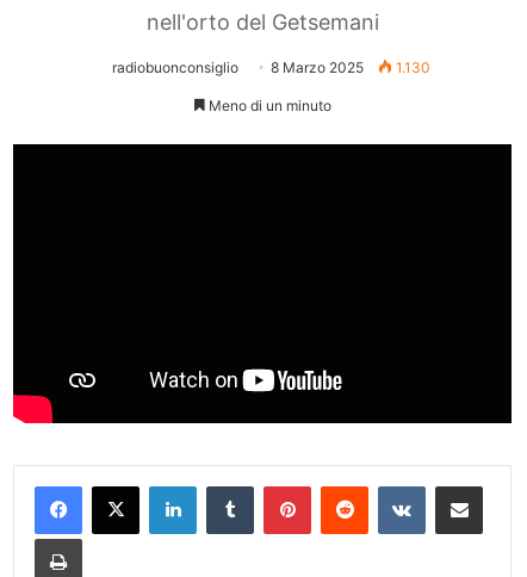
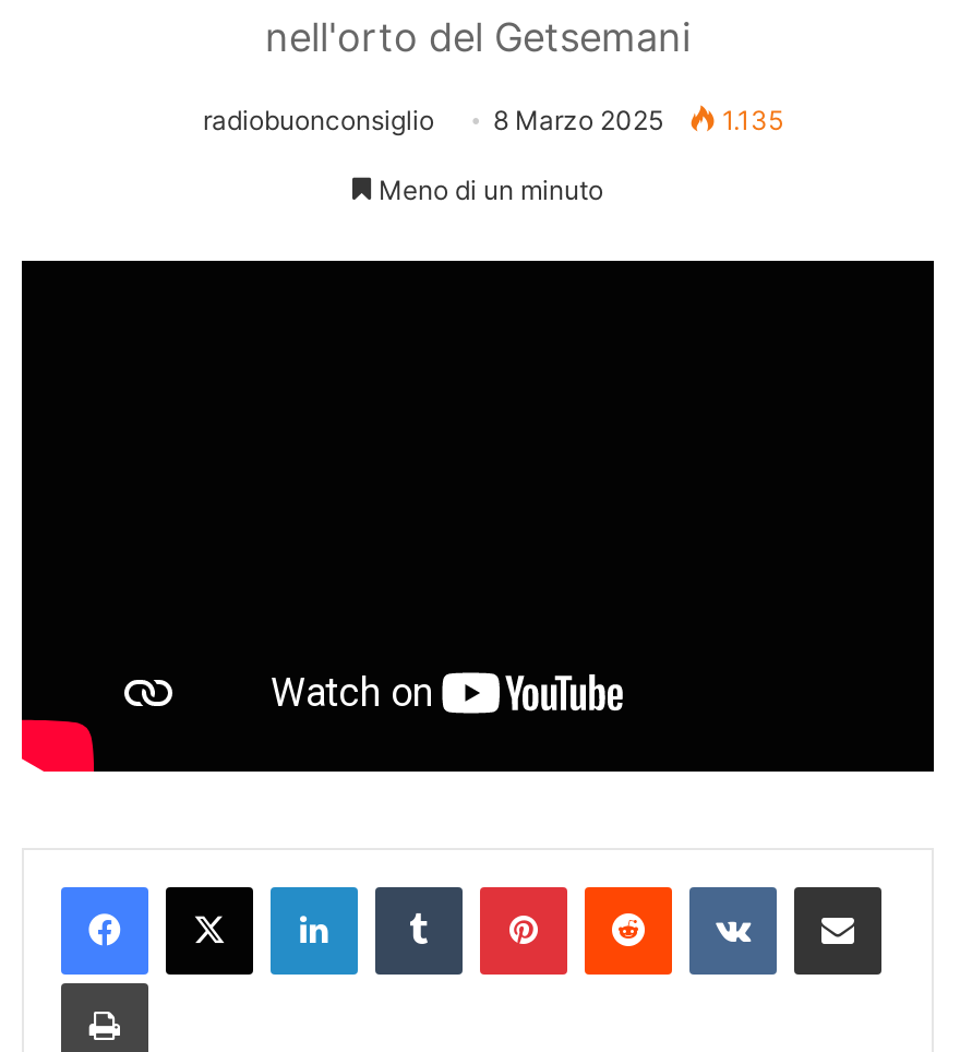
- radiobuonconsiglio 8 Marzo 2025 1.130
+ radiobuonconsiglio 8 Marzo 2025 1.135
